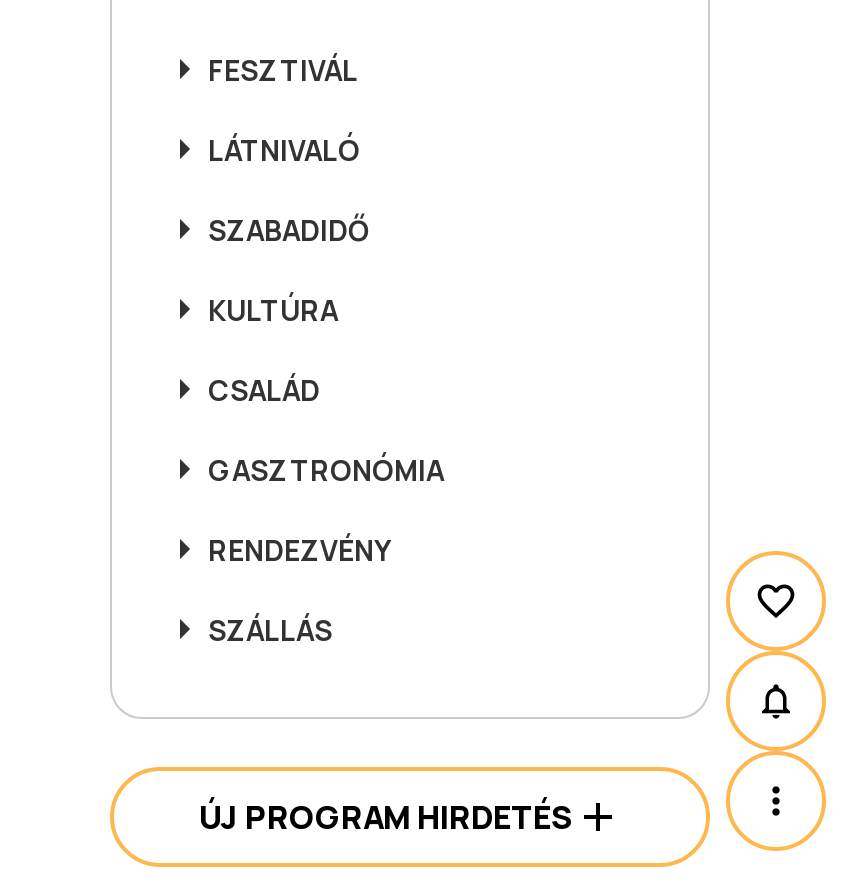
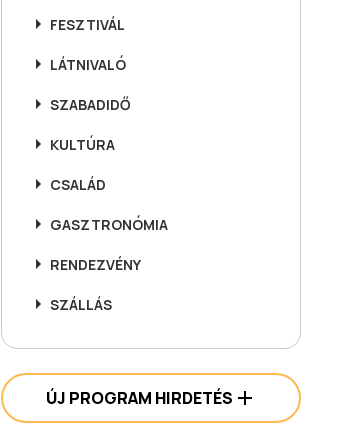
- [image]
